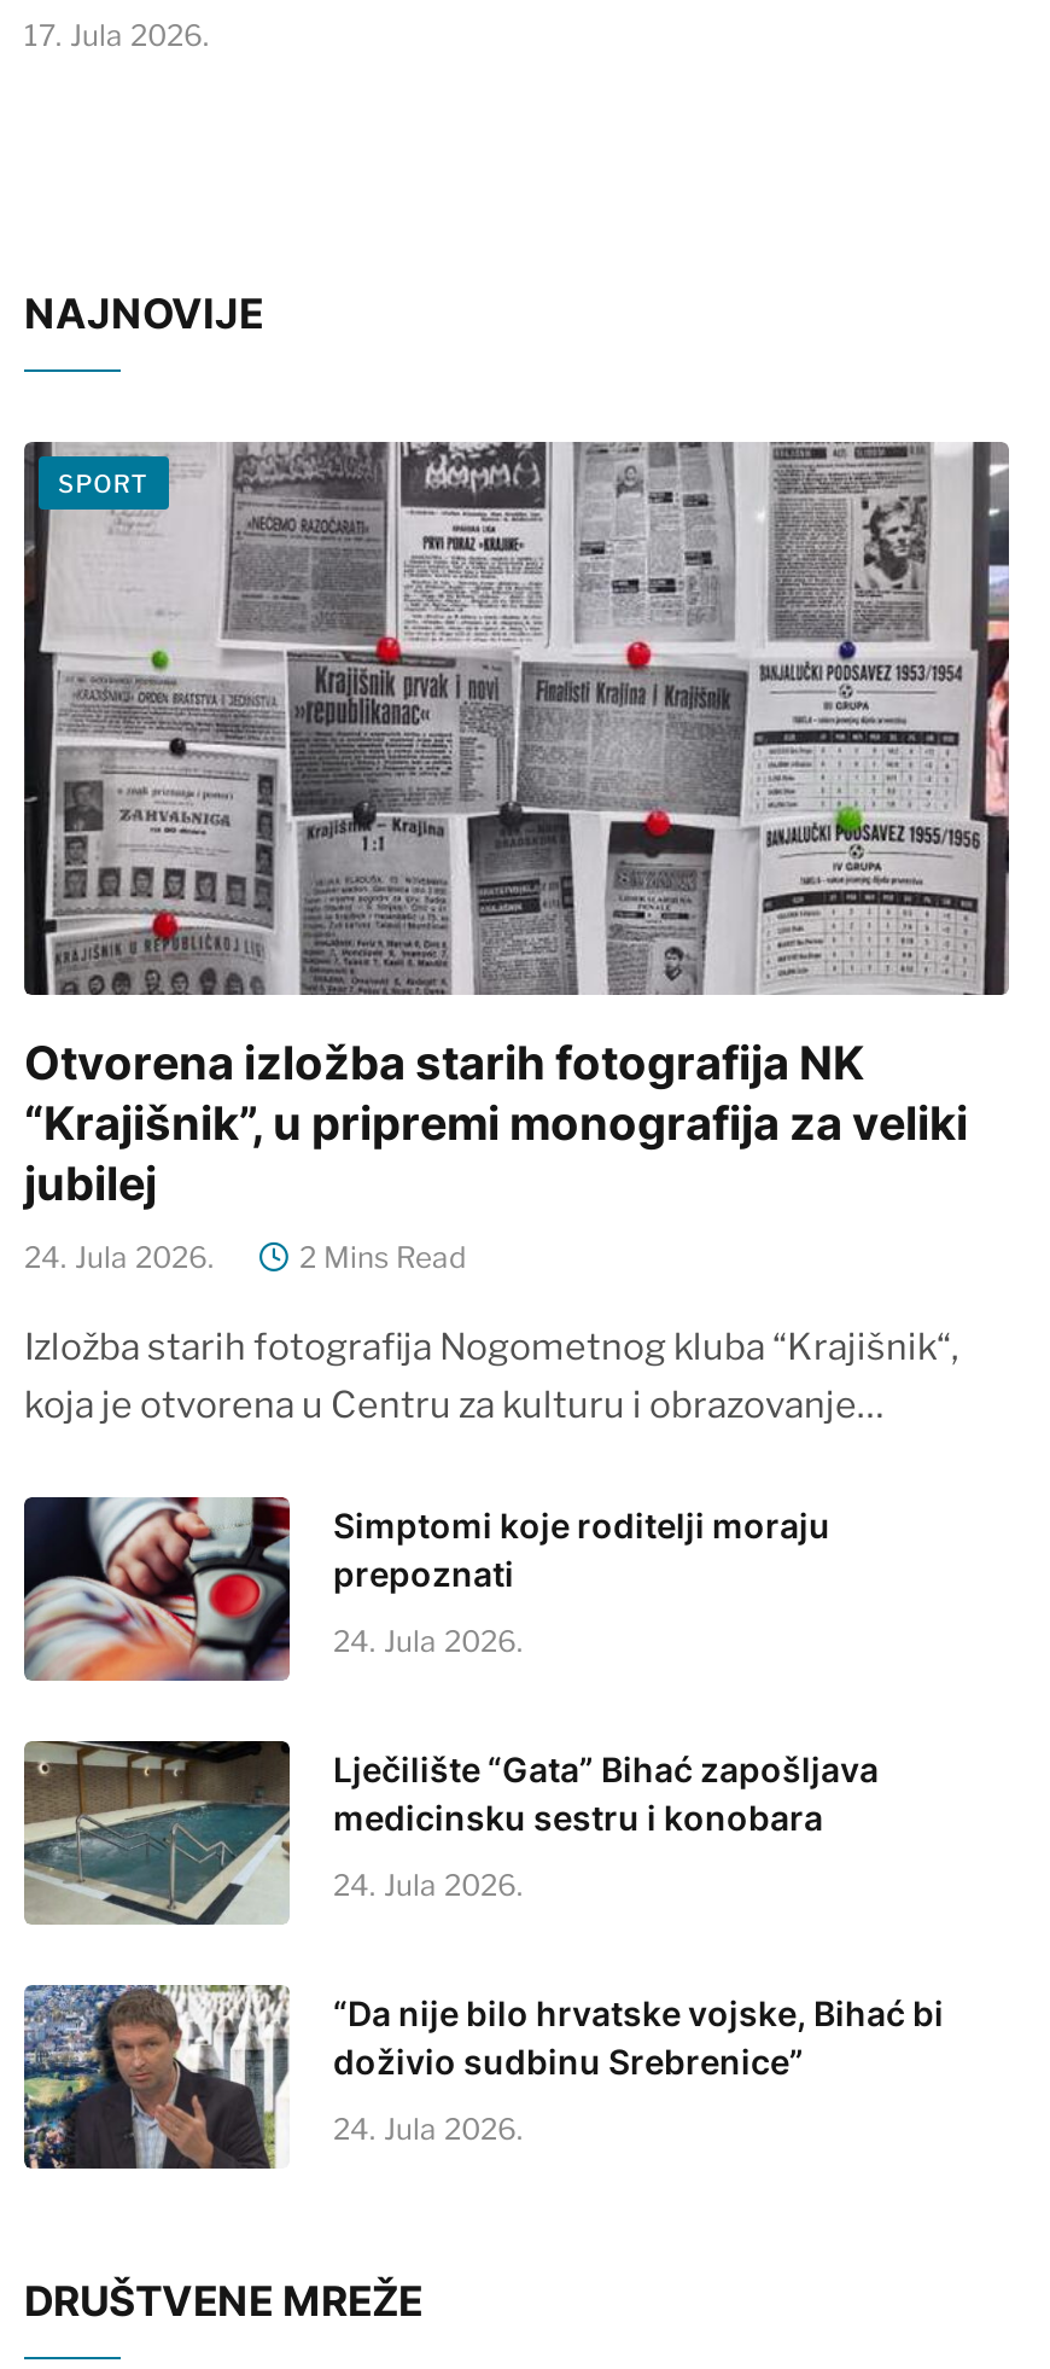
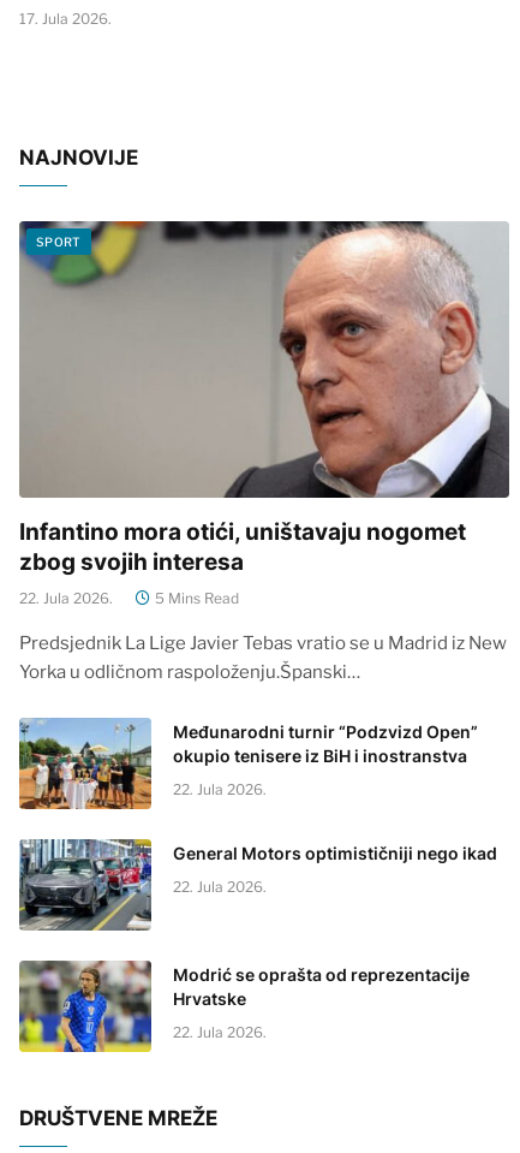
- [image]
- Otvorena izložba starih fotografija NK
- “Krajišnik”, u pripremi monografija za veliki
- jubilej
+ [image]
+ Infantino mora otići, uništavaju nogomet
+ zbog svojih interesa

- 24. Jula 2026.
- 2 Mins Read
+ 22. Jula 2026.
+ 5 Mins Read

- Izložba starih fotografija Nogometnog kluba “Krajišnik“,
- koja je otvorena u Centru za kulturu i obrazovanje…
+ Predsjednik La Lige Javier Tebas vratio se u Madrid iz New
+ Yorka u odličnom raspoloženju.Španski…

- [image]
- Simptomi koje roditelji moraju
- prepoznati
+ [image]
+ Međunarodni turnir “Podzvizd Open”
+ okupio tenisere iz BiH i inostranstva

- 24. Jula 2026.
+ 22. Jula 2026.

- [image]
- Lječilište “Gata” Bihać zapošljava
- medicinsku sestru i konobara
+ [image]
+ General Motors optimističniji nego ikad

- 24. Jula 2026.
+ 22. Jula 2026.

- [image]
- “Da nije bilo hrvatske vojske, Bihać bi
- doživio sudbinu Srebrenice”
+ [image]
+ Modrić se oprašta od reprezentacije
+ Hrvatske

- 24. Jula 2026.
+ 22. Jula 2026.
